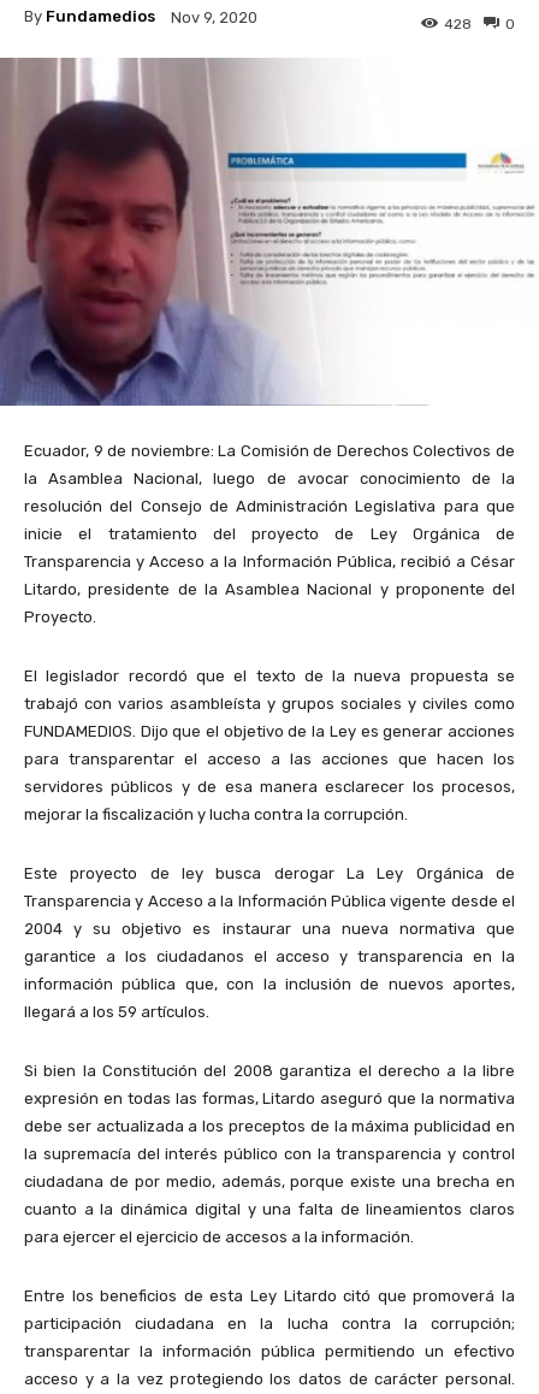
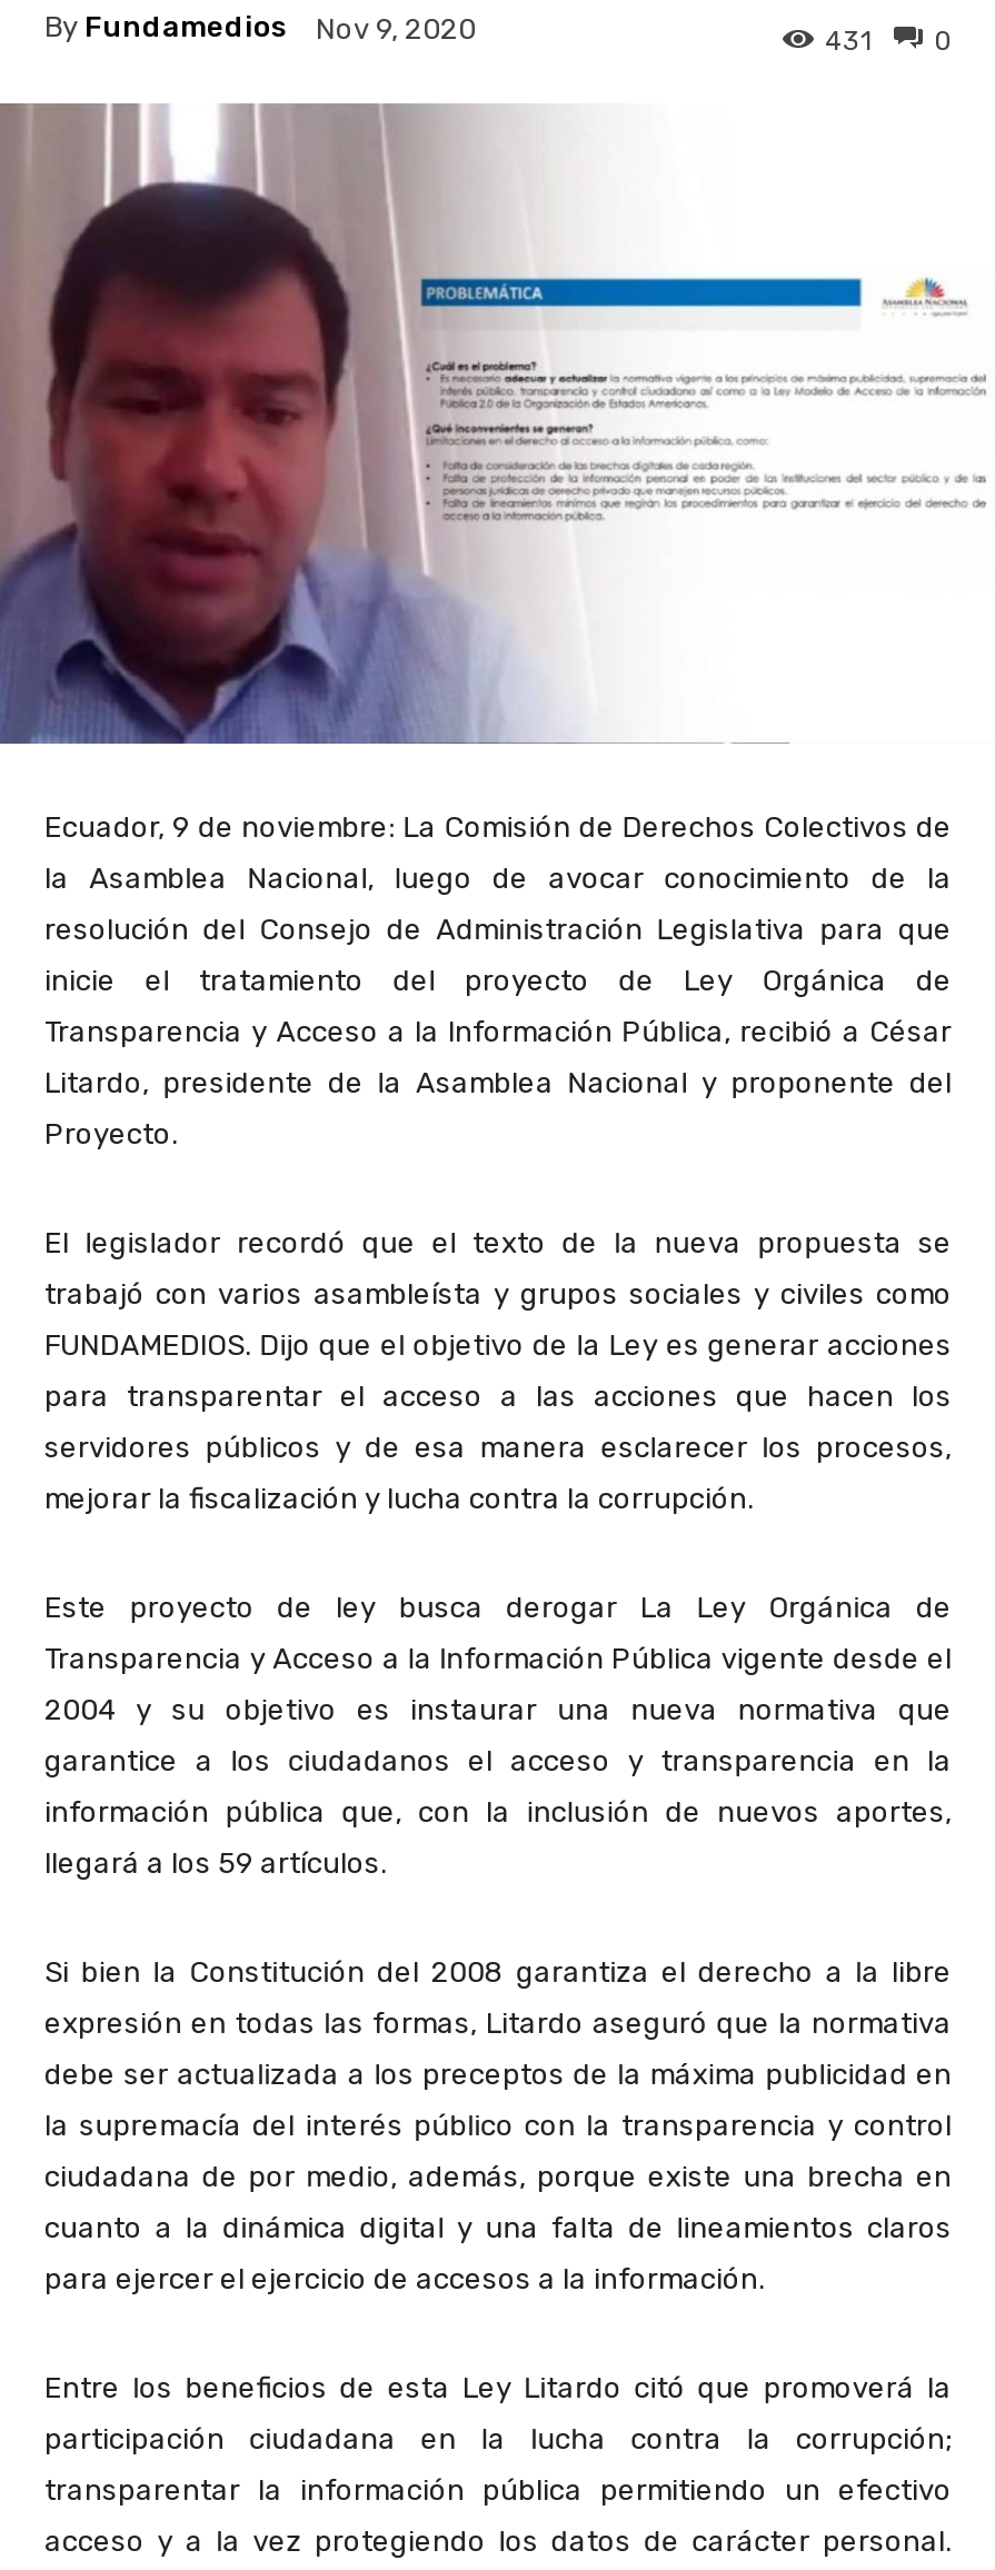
- 428 0
+ 431 0
